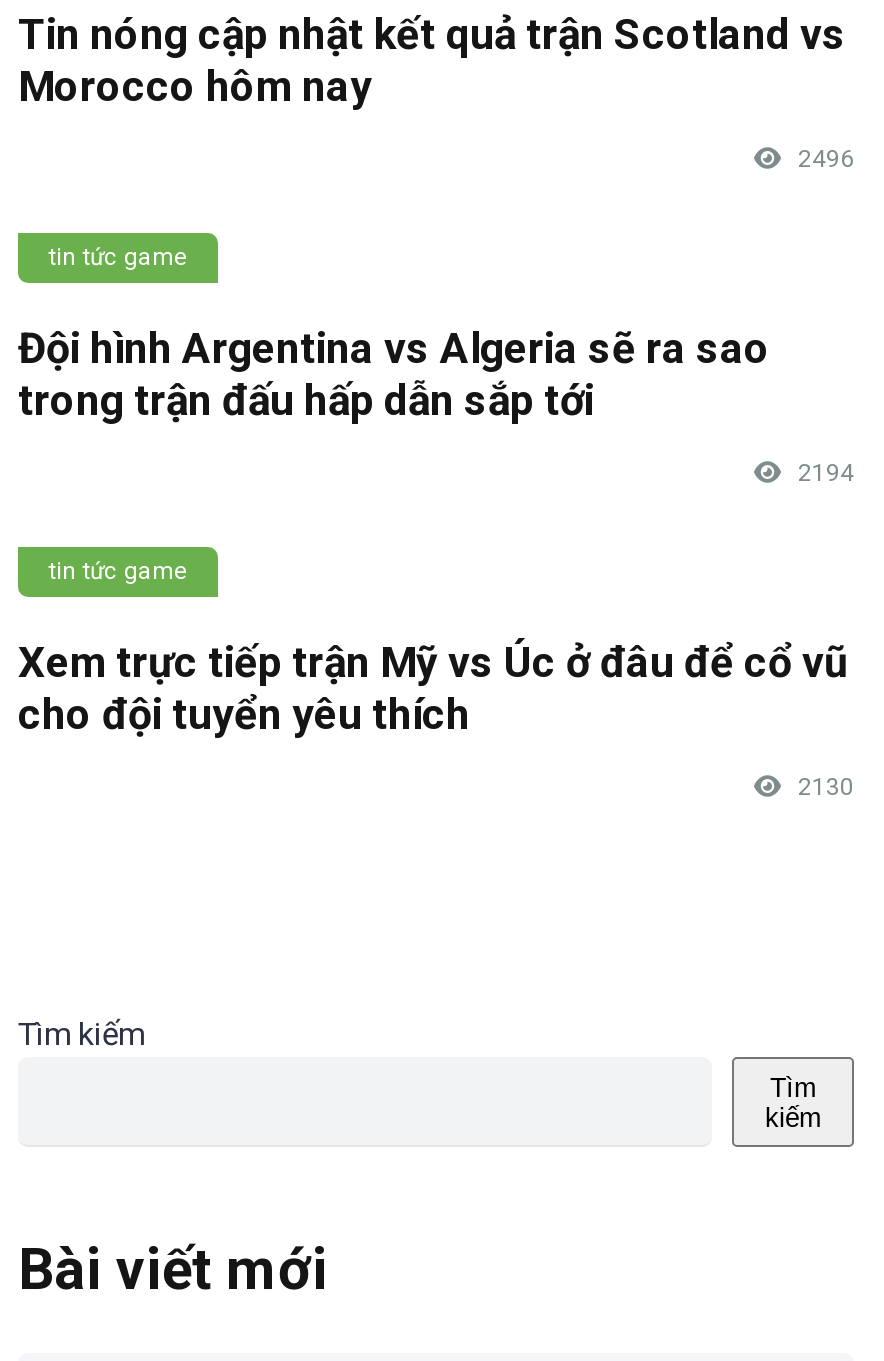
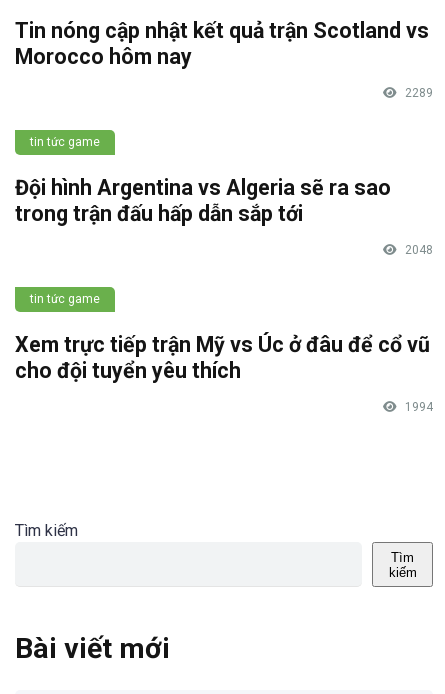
- 2496
+ 2289

- 2194
+ 2048

- 2130
+ 1994
